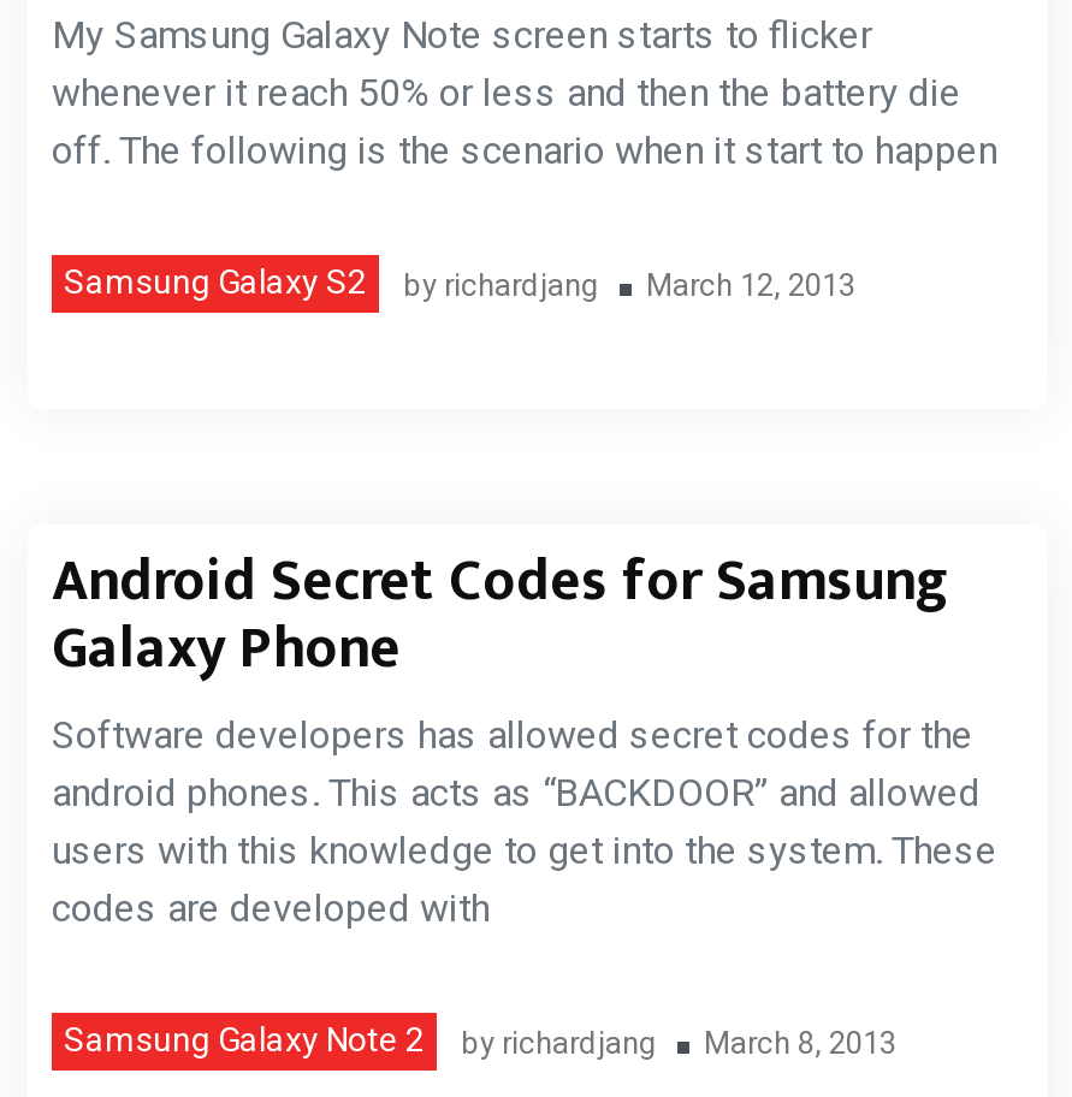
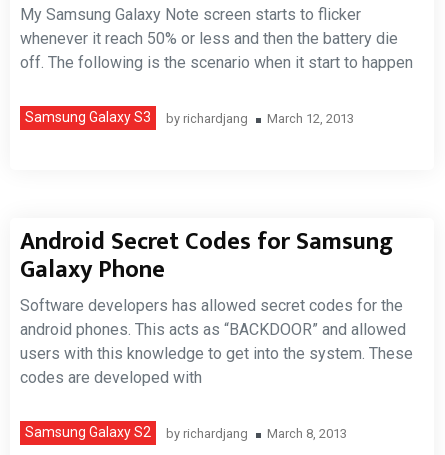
+ Samsung Galaxy S3

moved down: Samsung Galaxy S2

- Samsung Galaxy Note 2
